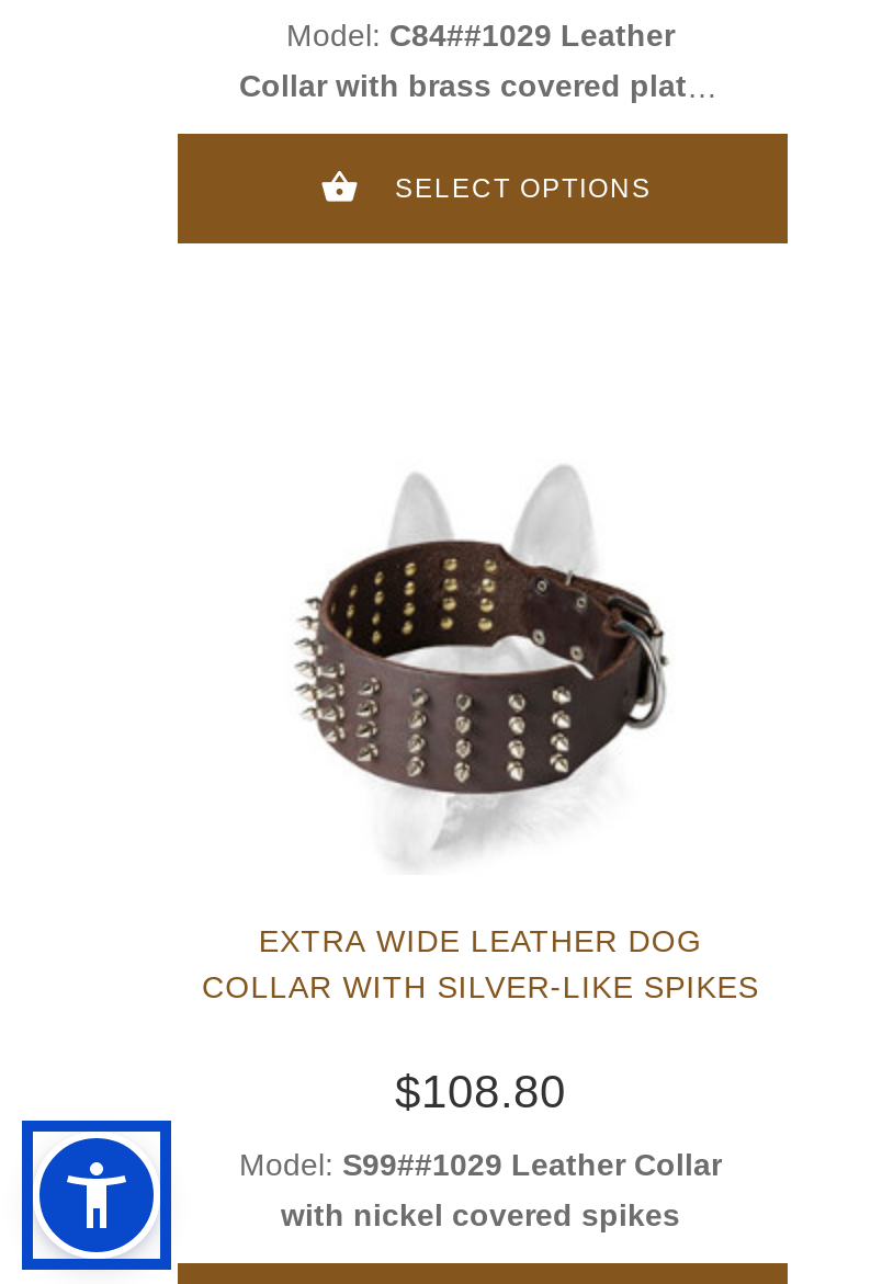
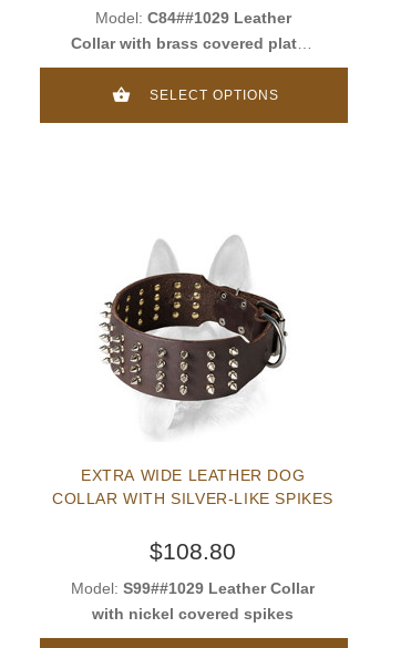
- [image]
